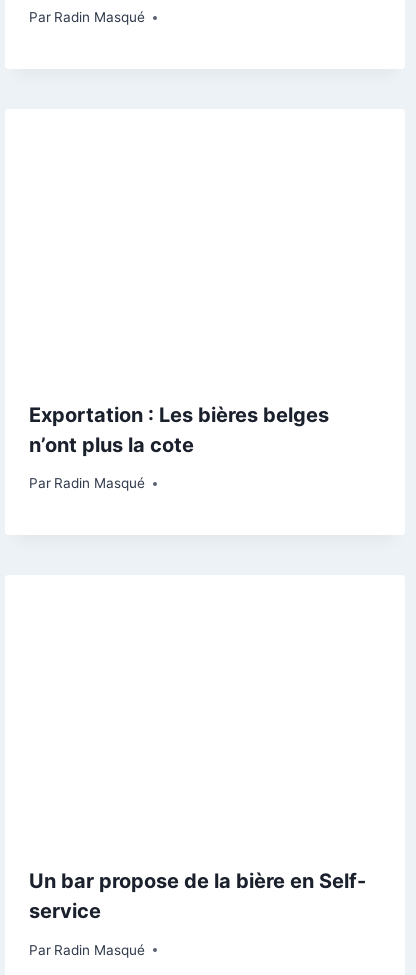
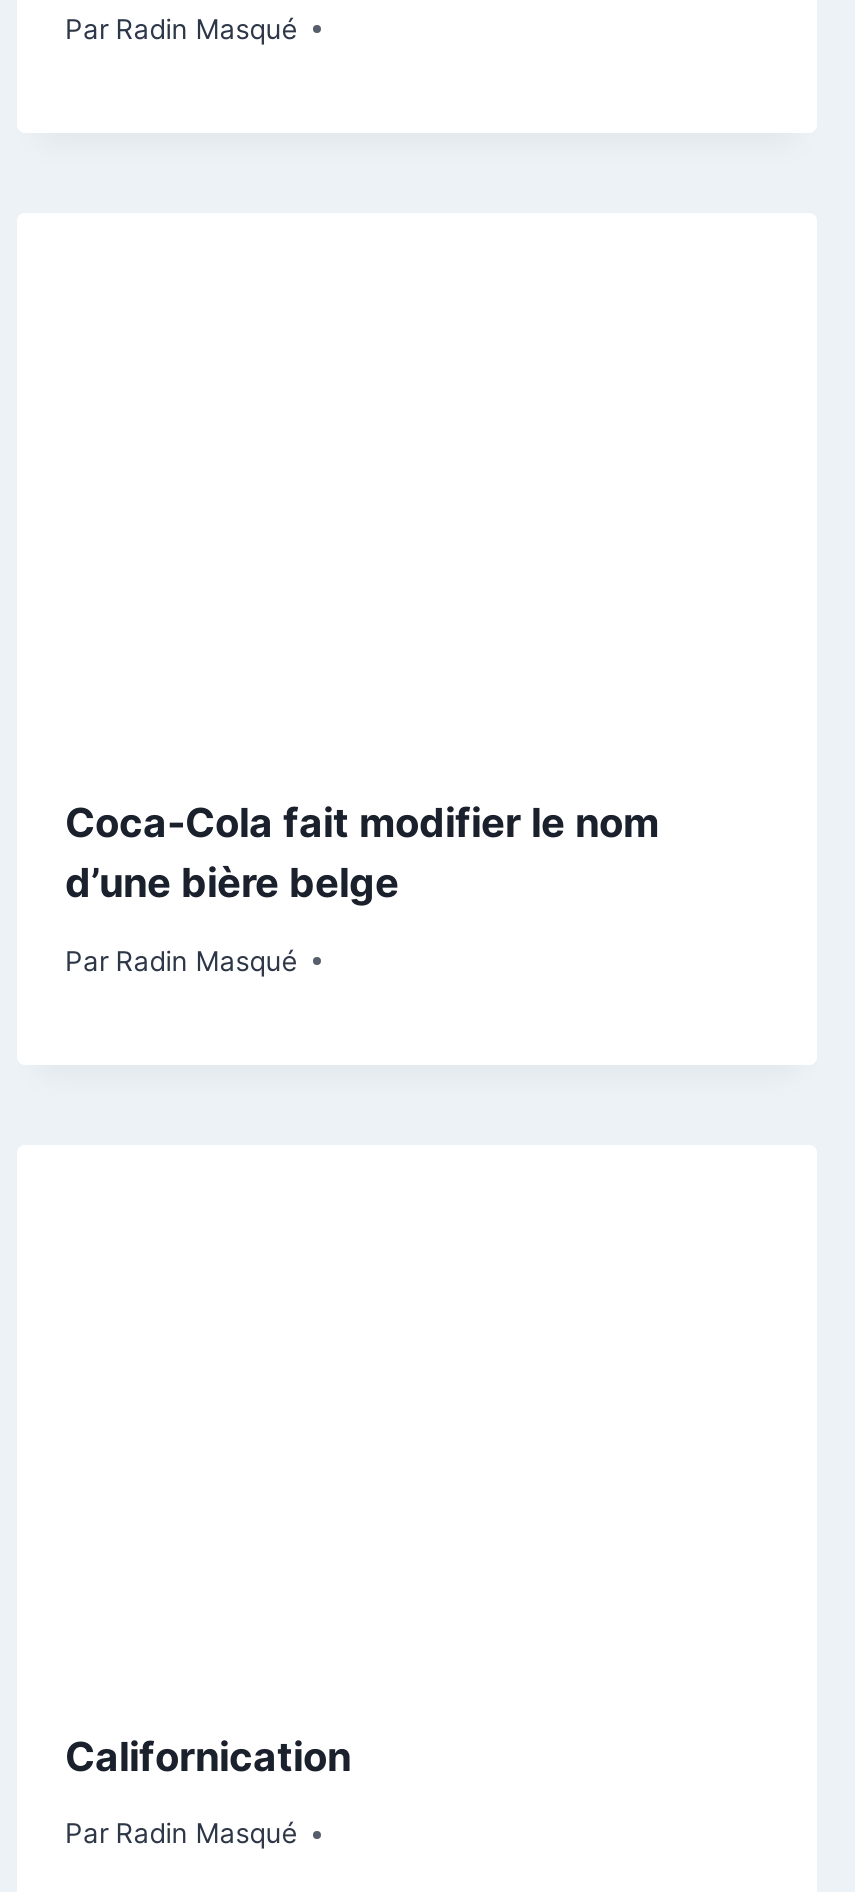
- Exportation : Les bières belges
- n’ont plus la cote
+ Coca-Cola fait modifier le nom
+ d’une bière belge

- Un bar propose de la bière en Self-
- service
+ Californication
